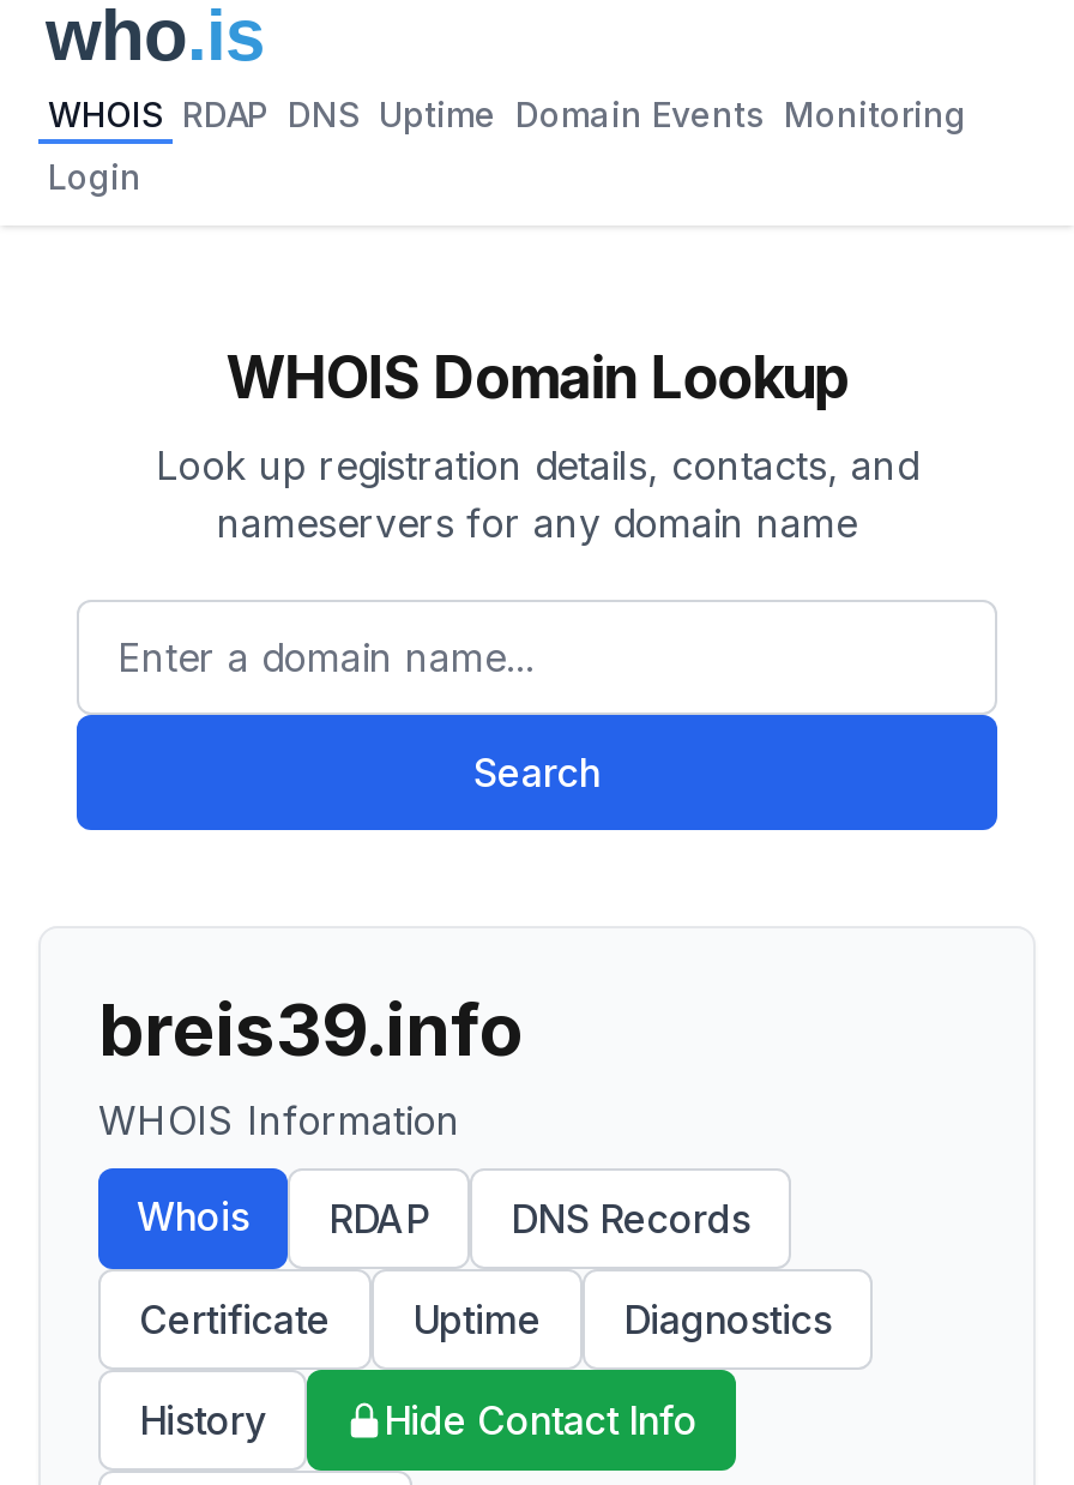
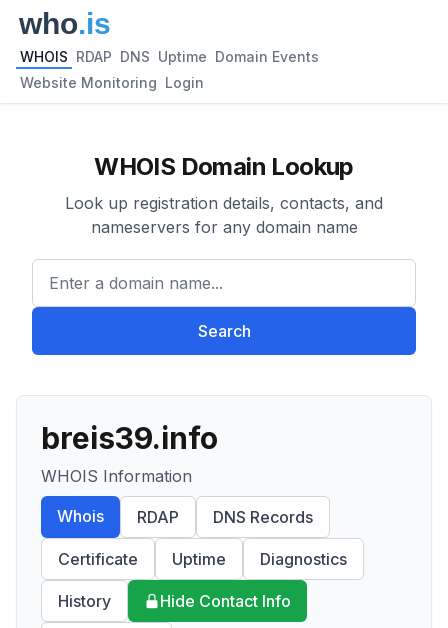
- WHOIS RDAP DNS Uptime Domain Events Monitoring
+ WHOIS RDAP DNS Uptime Domain Events

- Login
+ Website Monitoring Login
